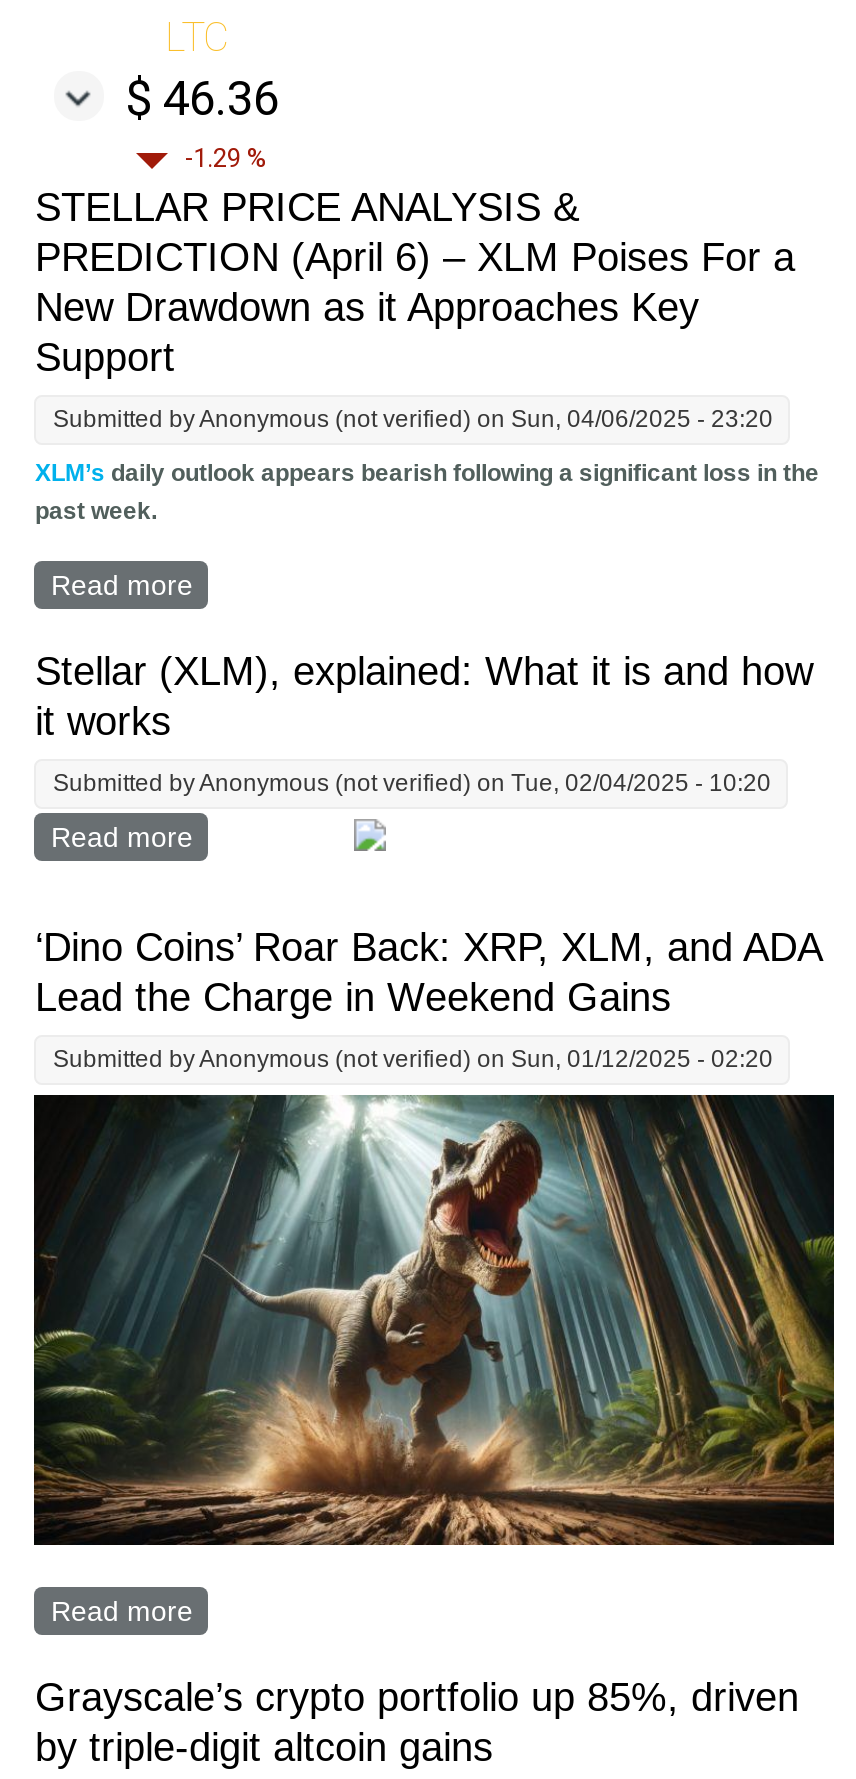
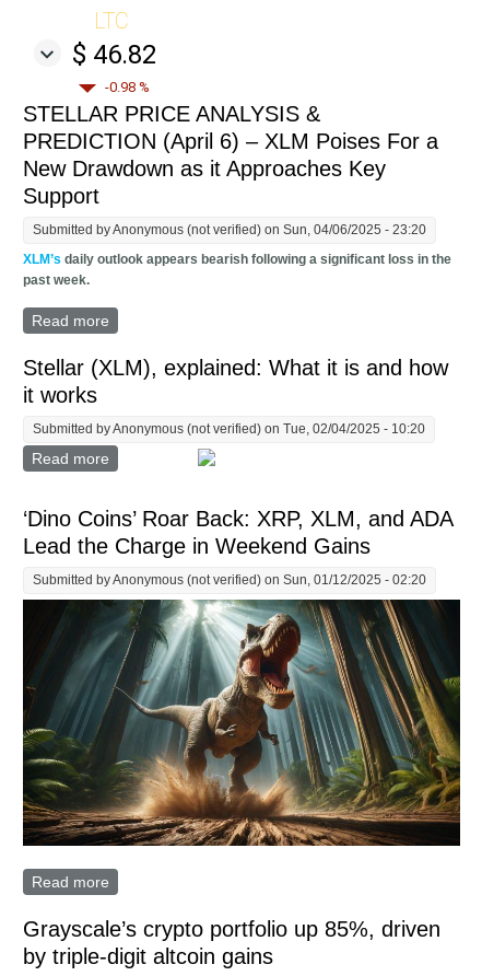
- $ 46.36
+ $ 46.82

- -1.29 %
+ -0.98 %
